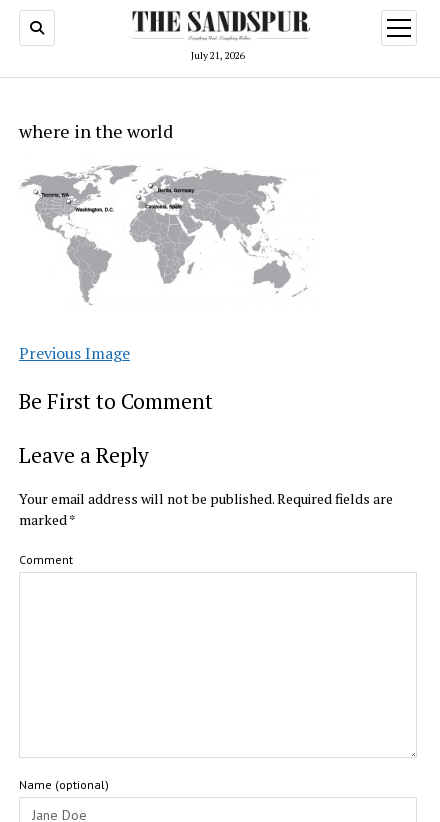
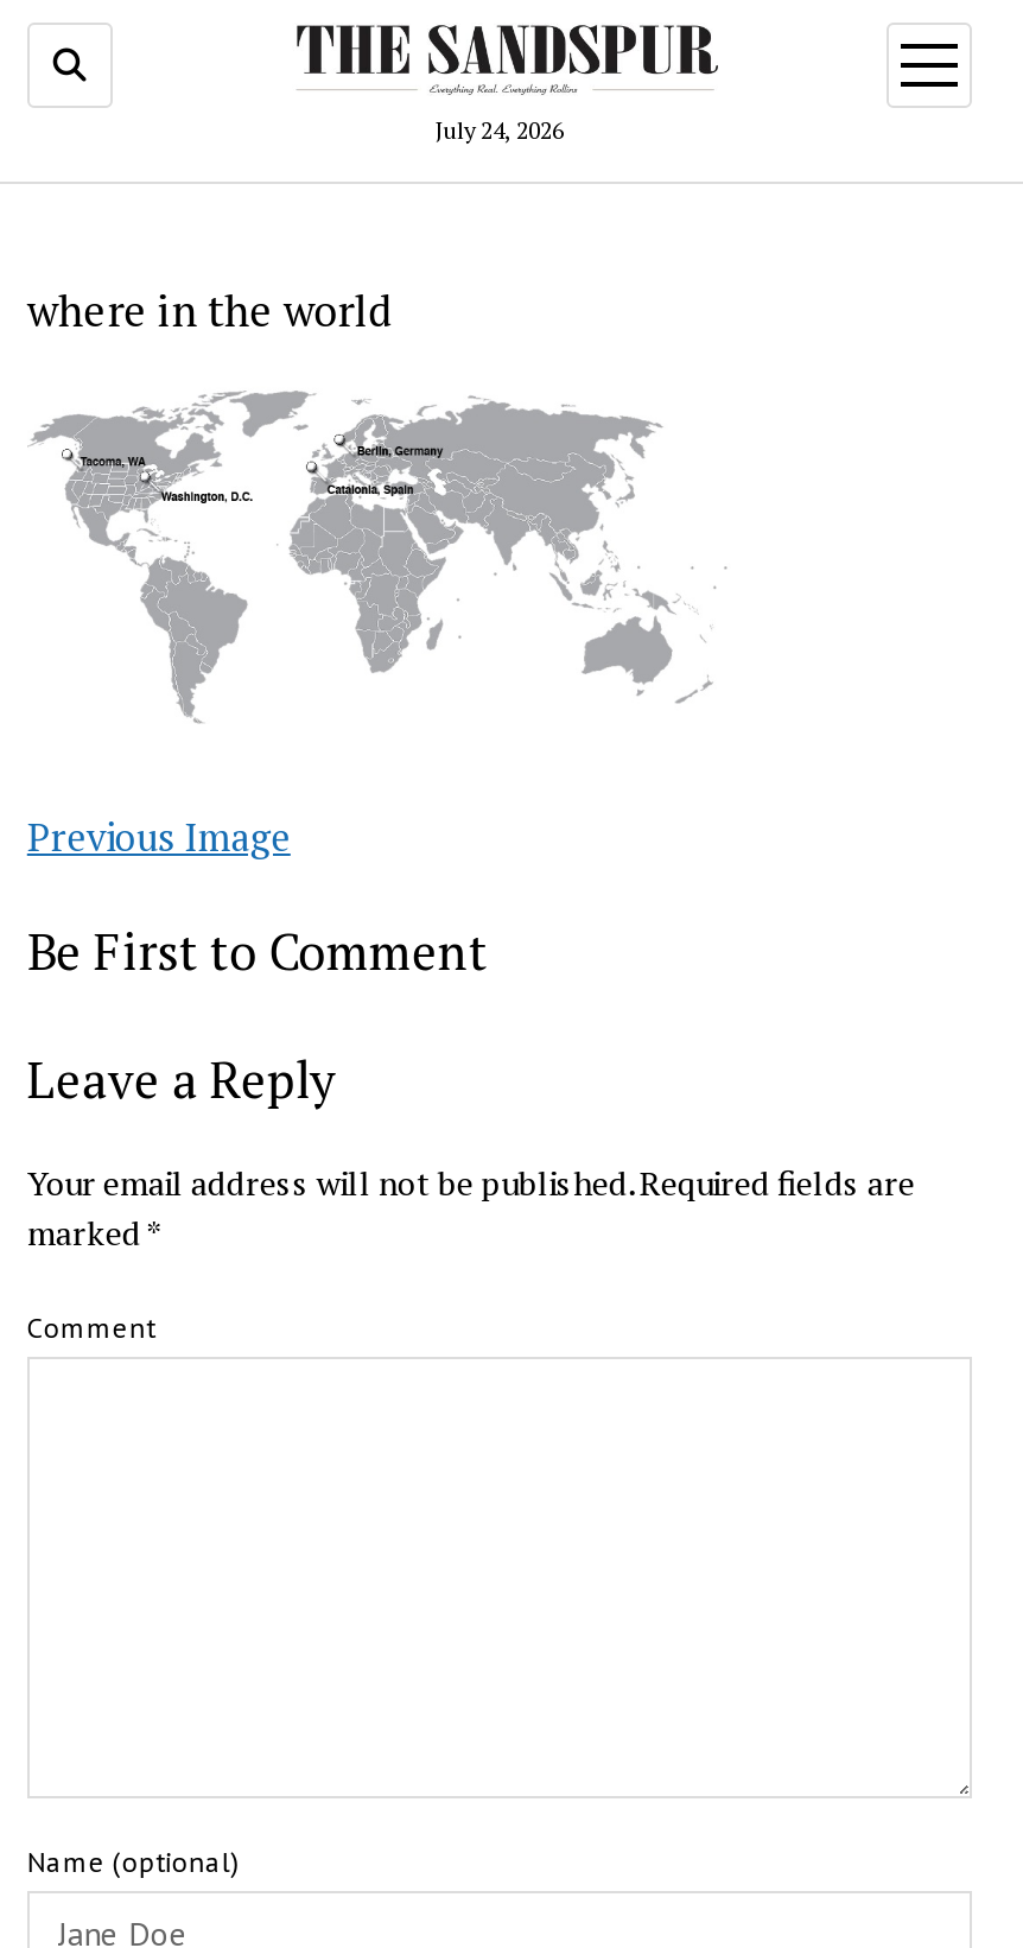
- July 21, 2026
+ July 24, 2026
